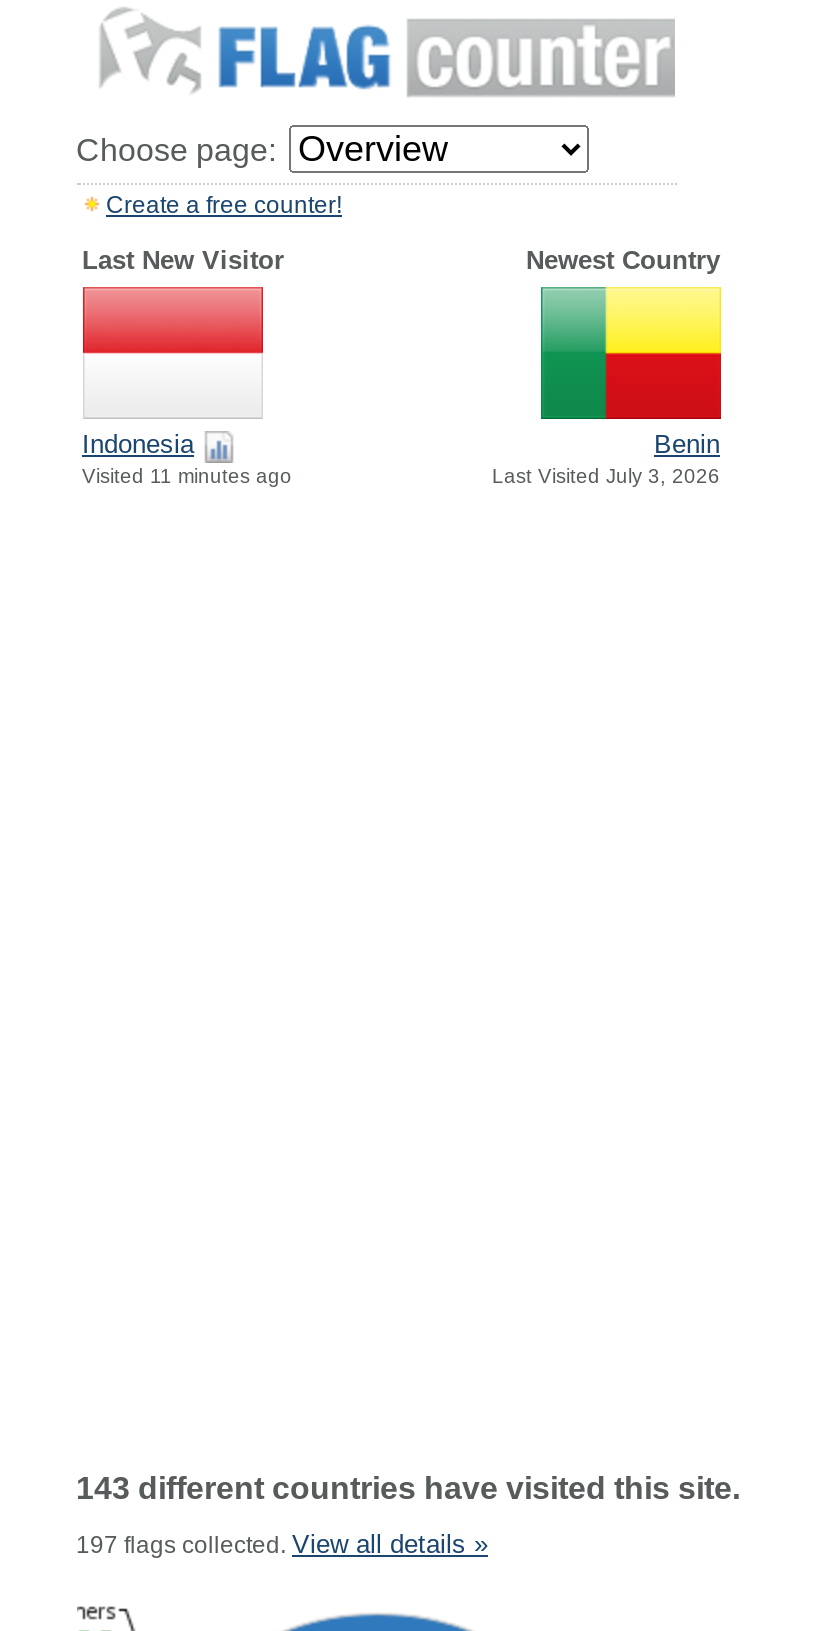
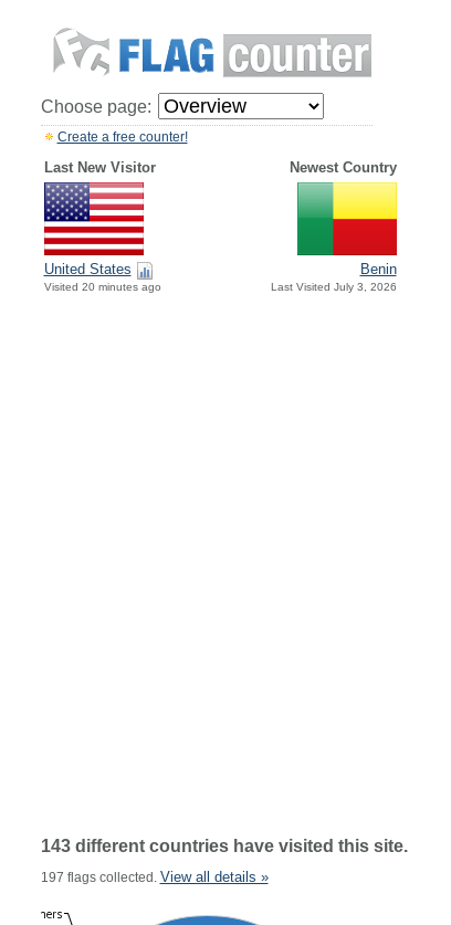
- [image]
- Indonesia
- Visited 11 minutes ago
+ [image]
+ United States
+ Visited 20 minutes ago
